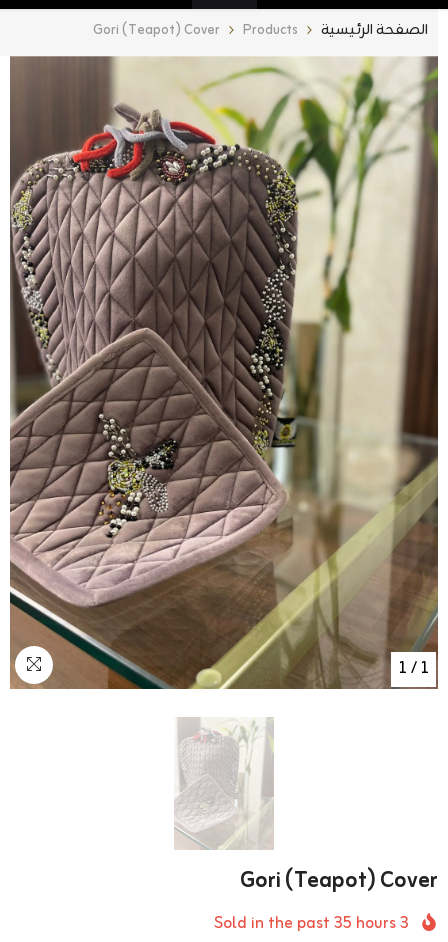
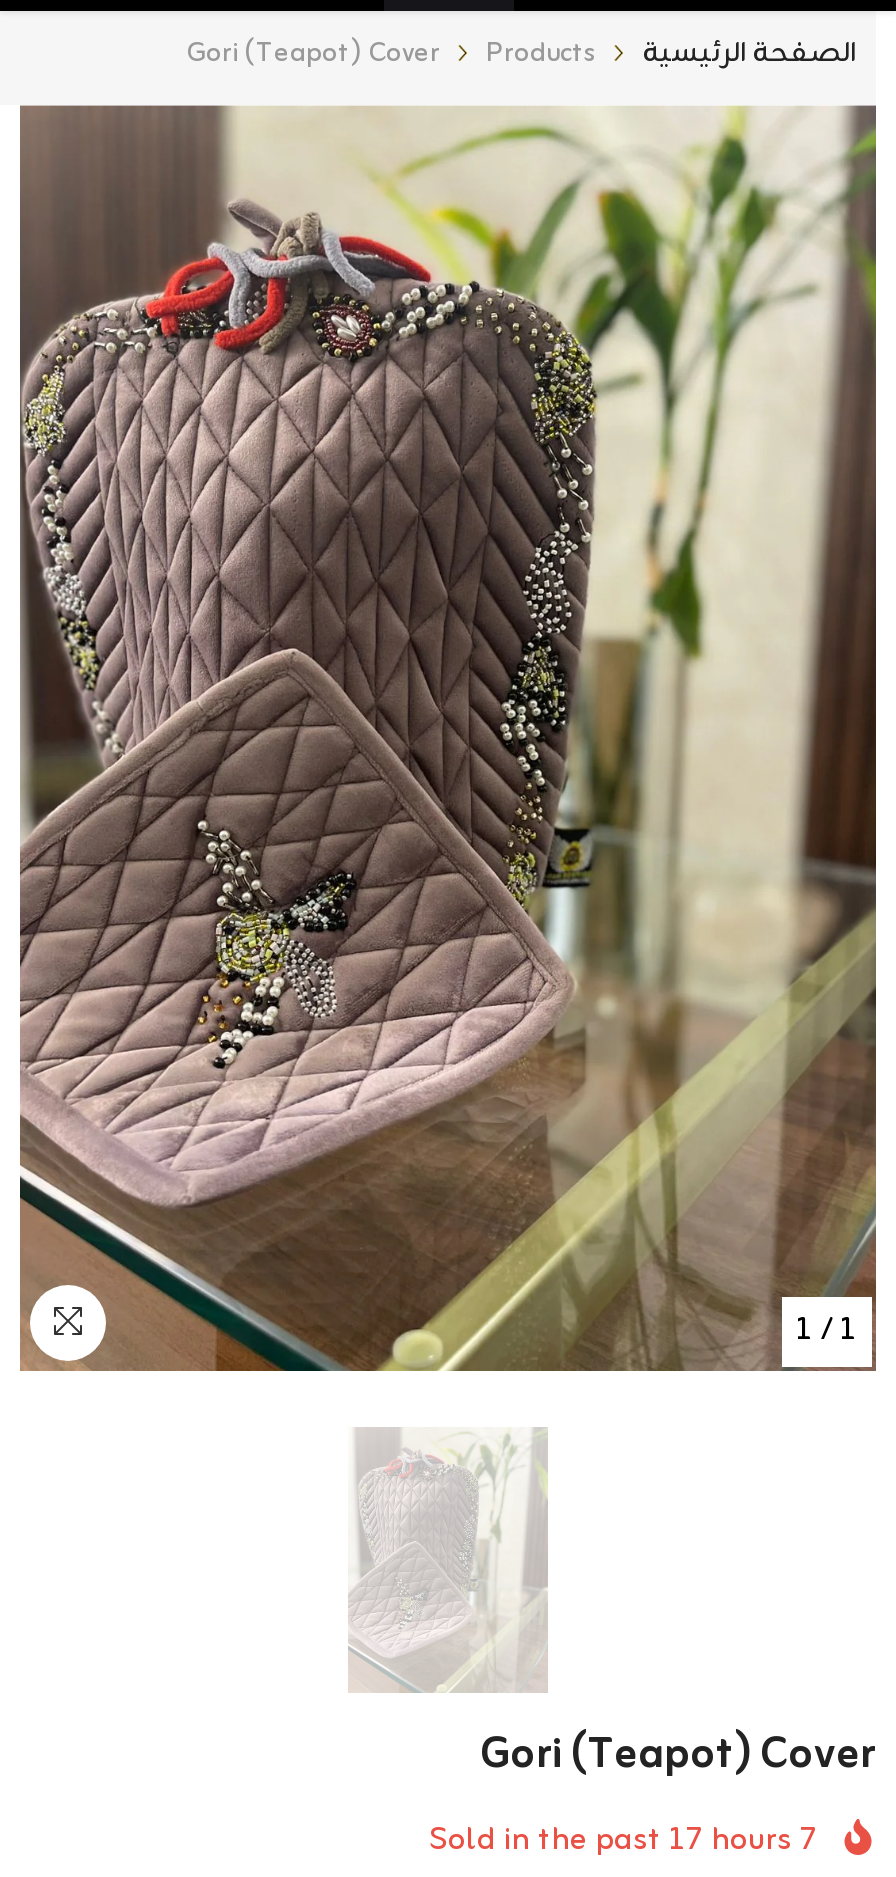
- 35 hours
+ 17 hours

- 3
+ 7
